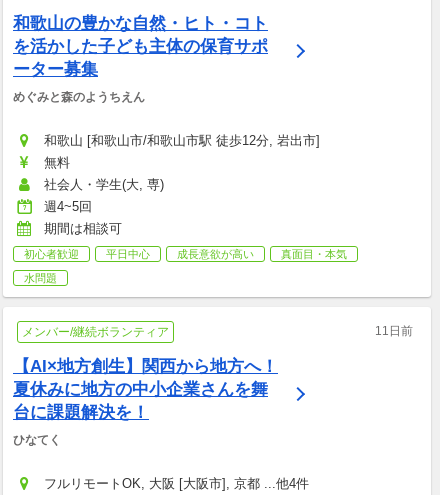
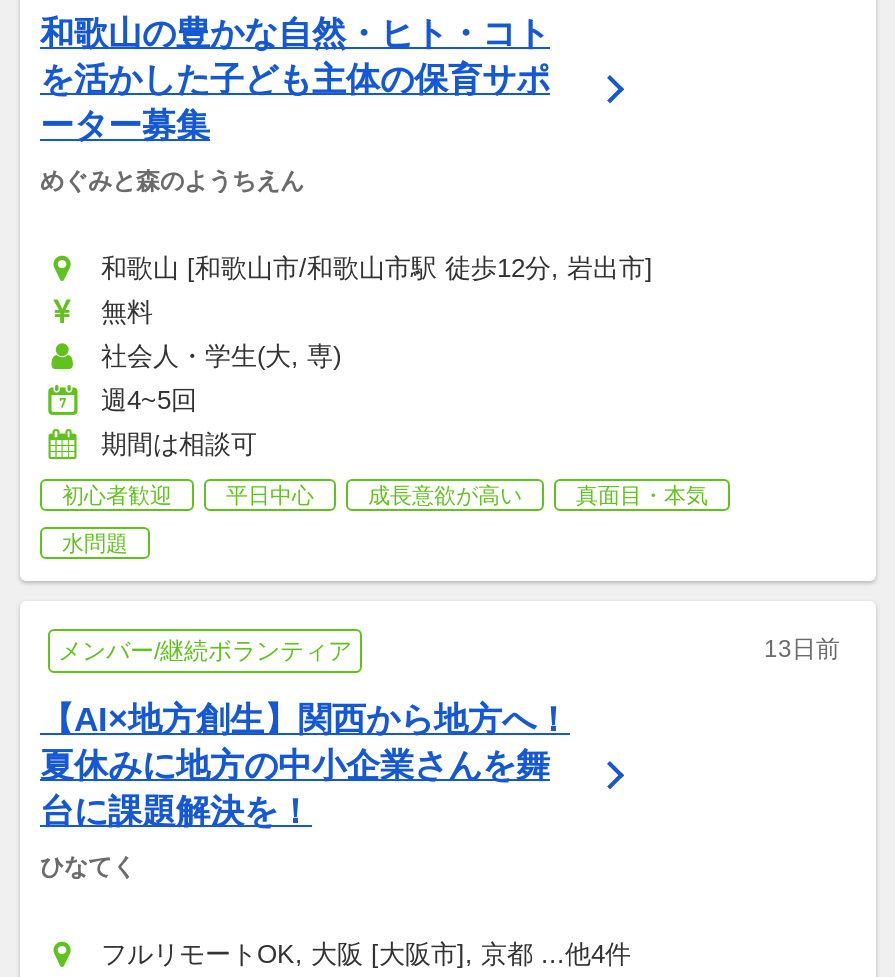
- 11日前
+ 13日前
